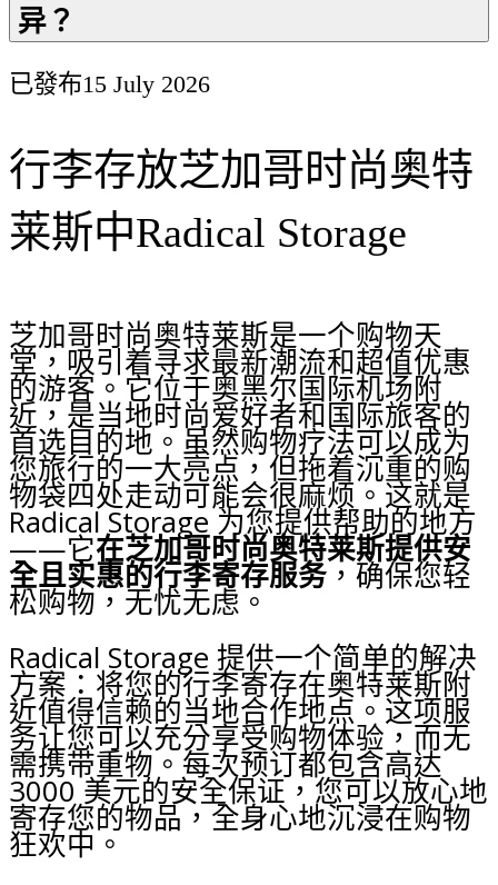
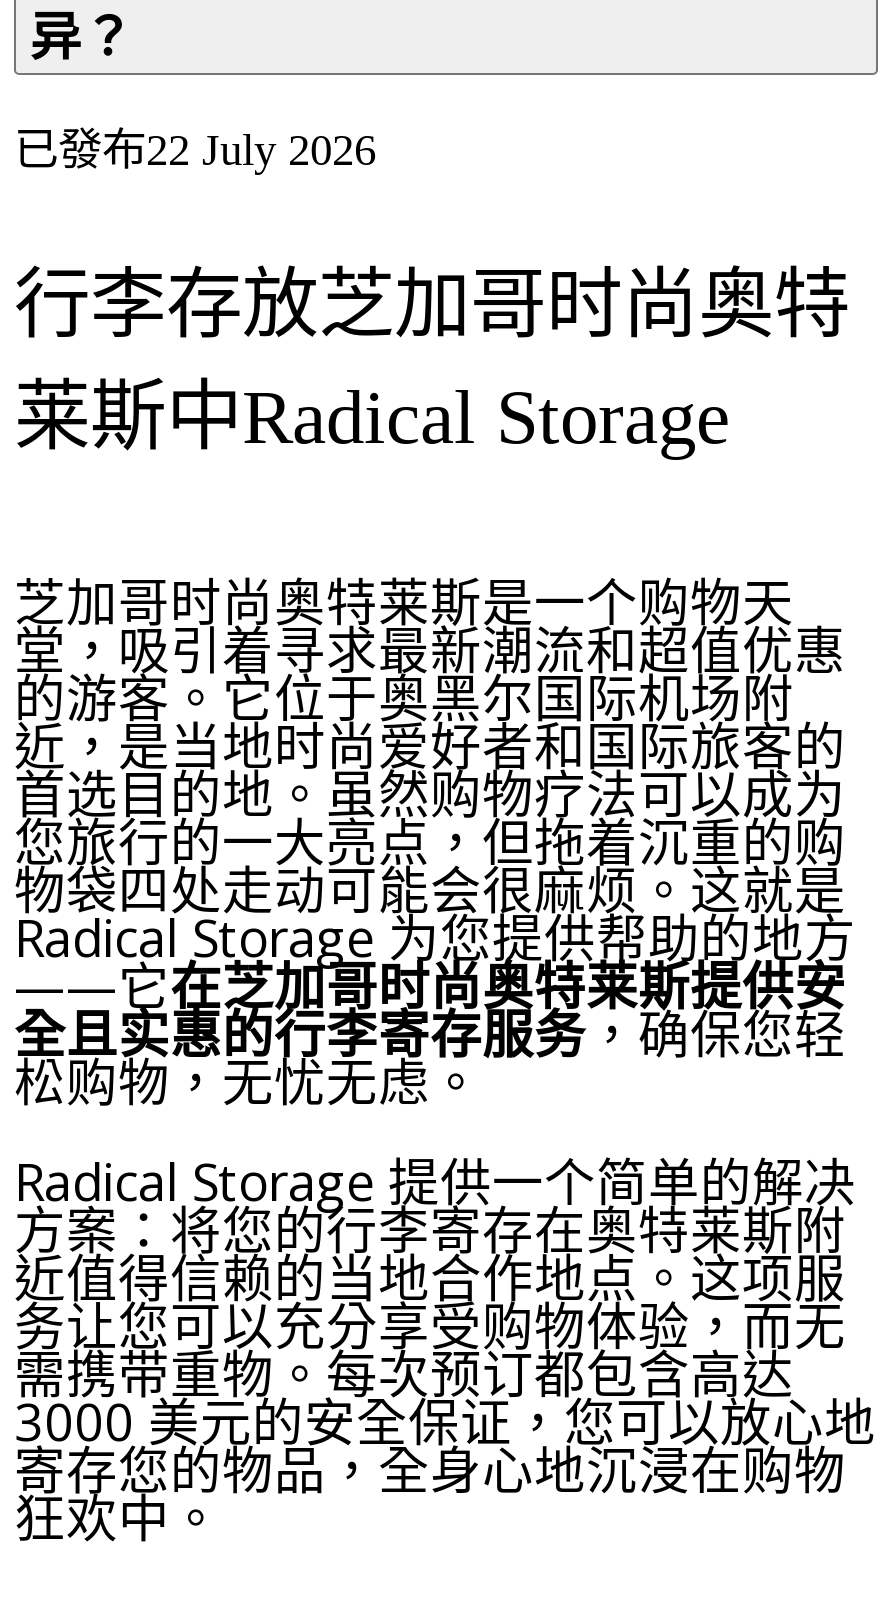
- 已發布15 July 2026
+ 已發布22 July 2026
